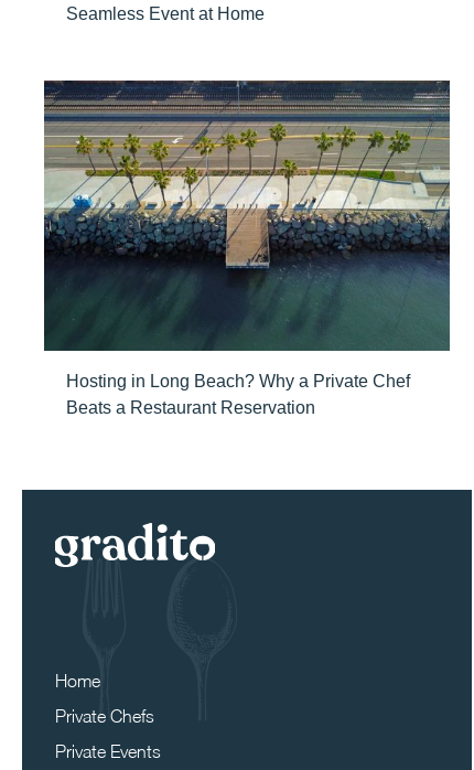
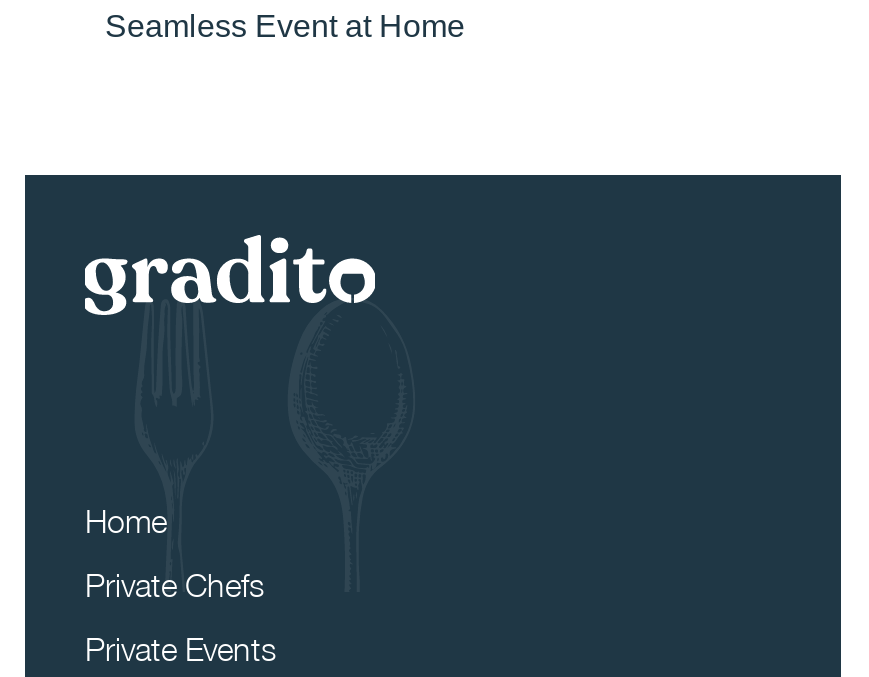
- [image]
- Hosting in Long Beach? Why a Private Chef
- Beats a Restaurant Reservation
